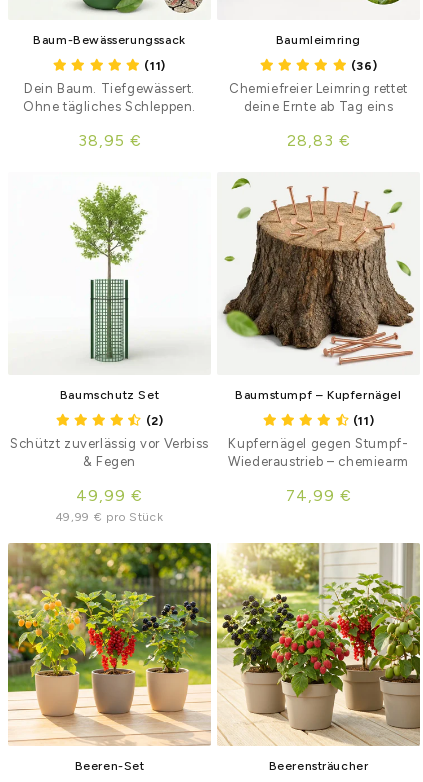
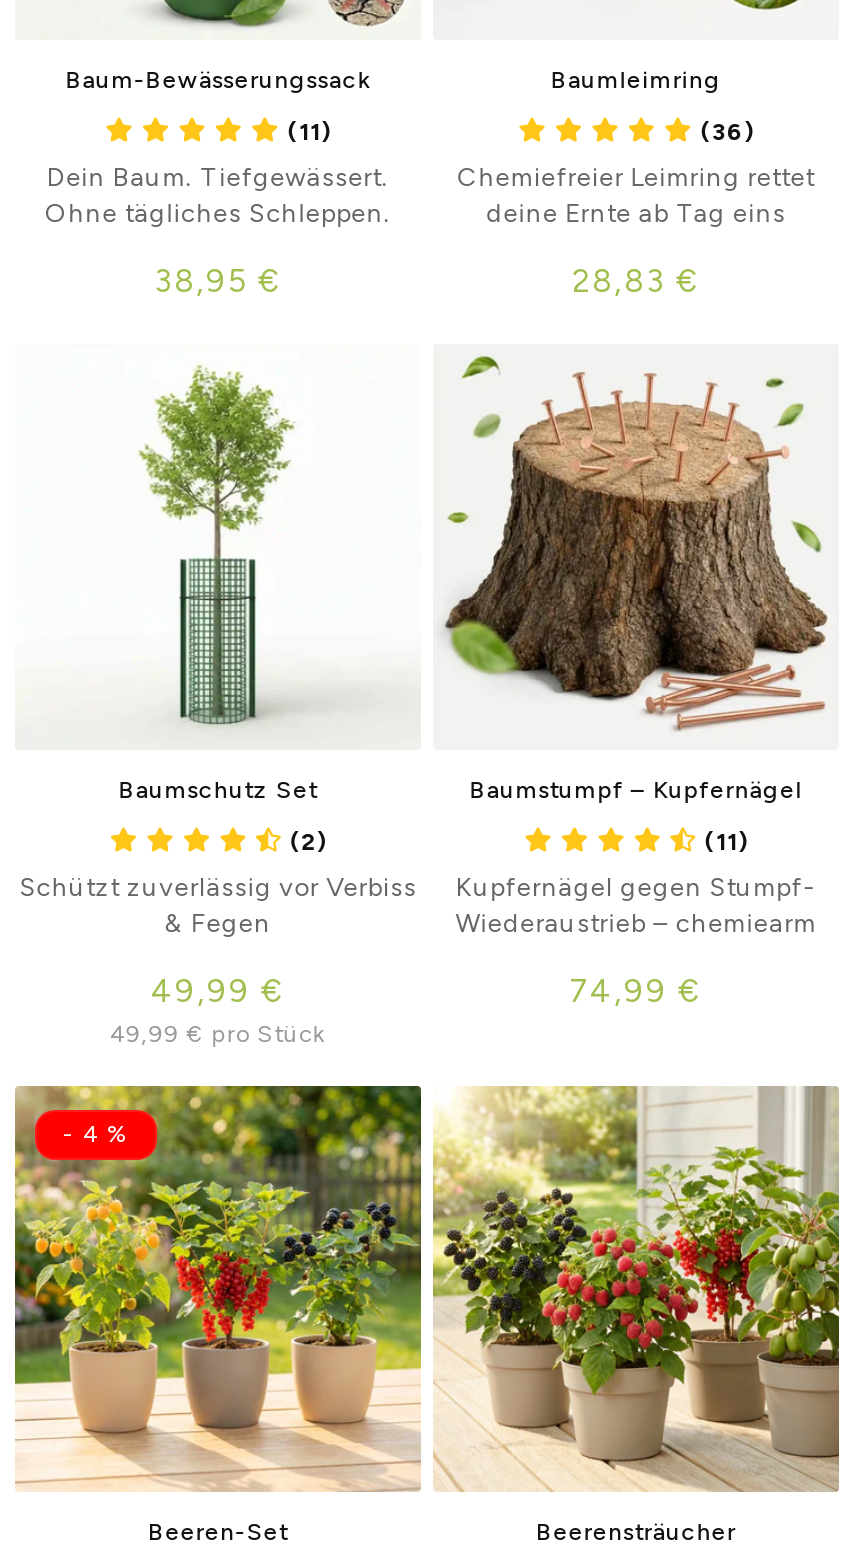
+ - 4 %
